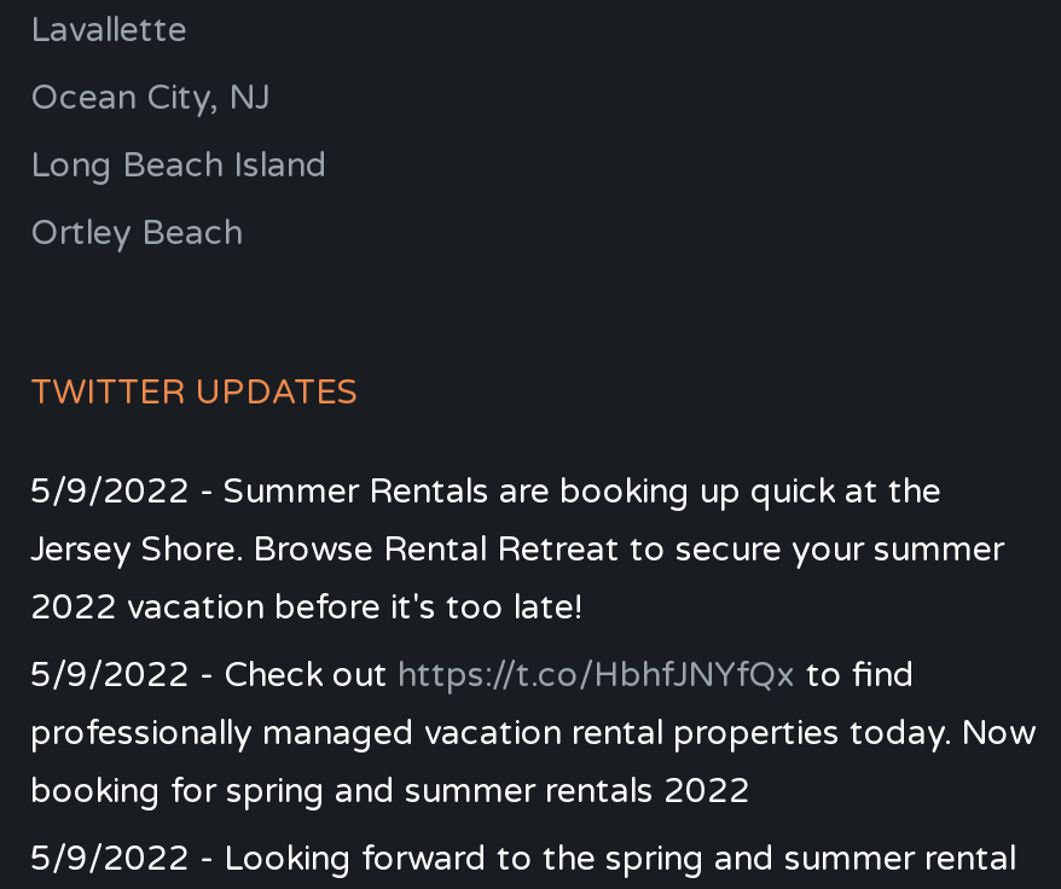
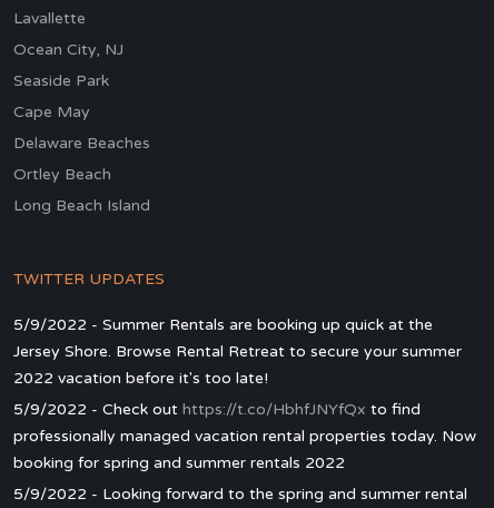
+ Seaside Park
+ Cape May
+ Delaware Beaches

moved down: Long Beach Island
